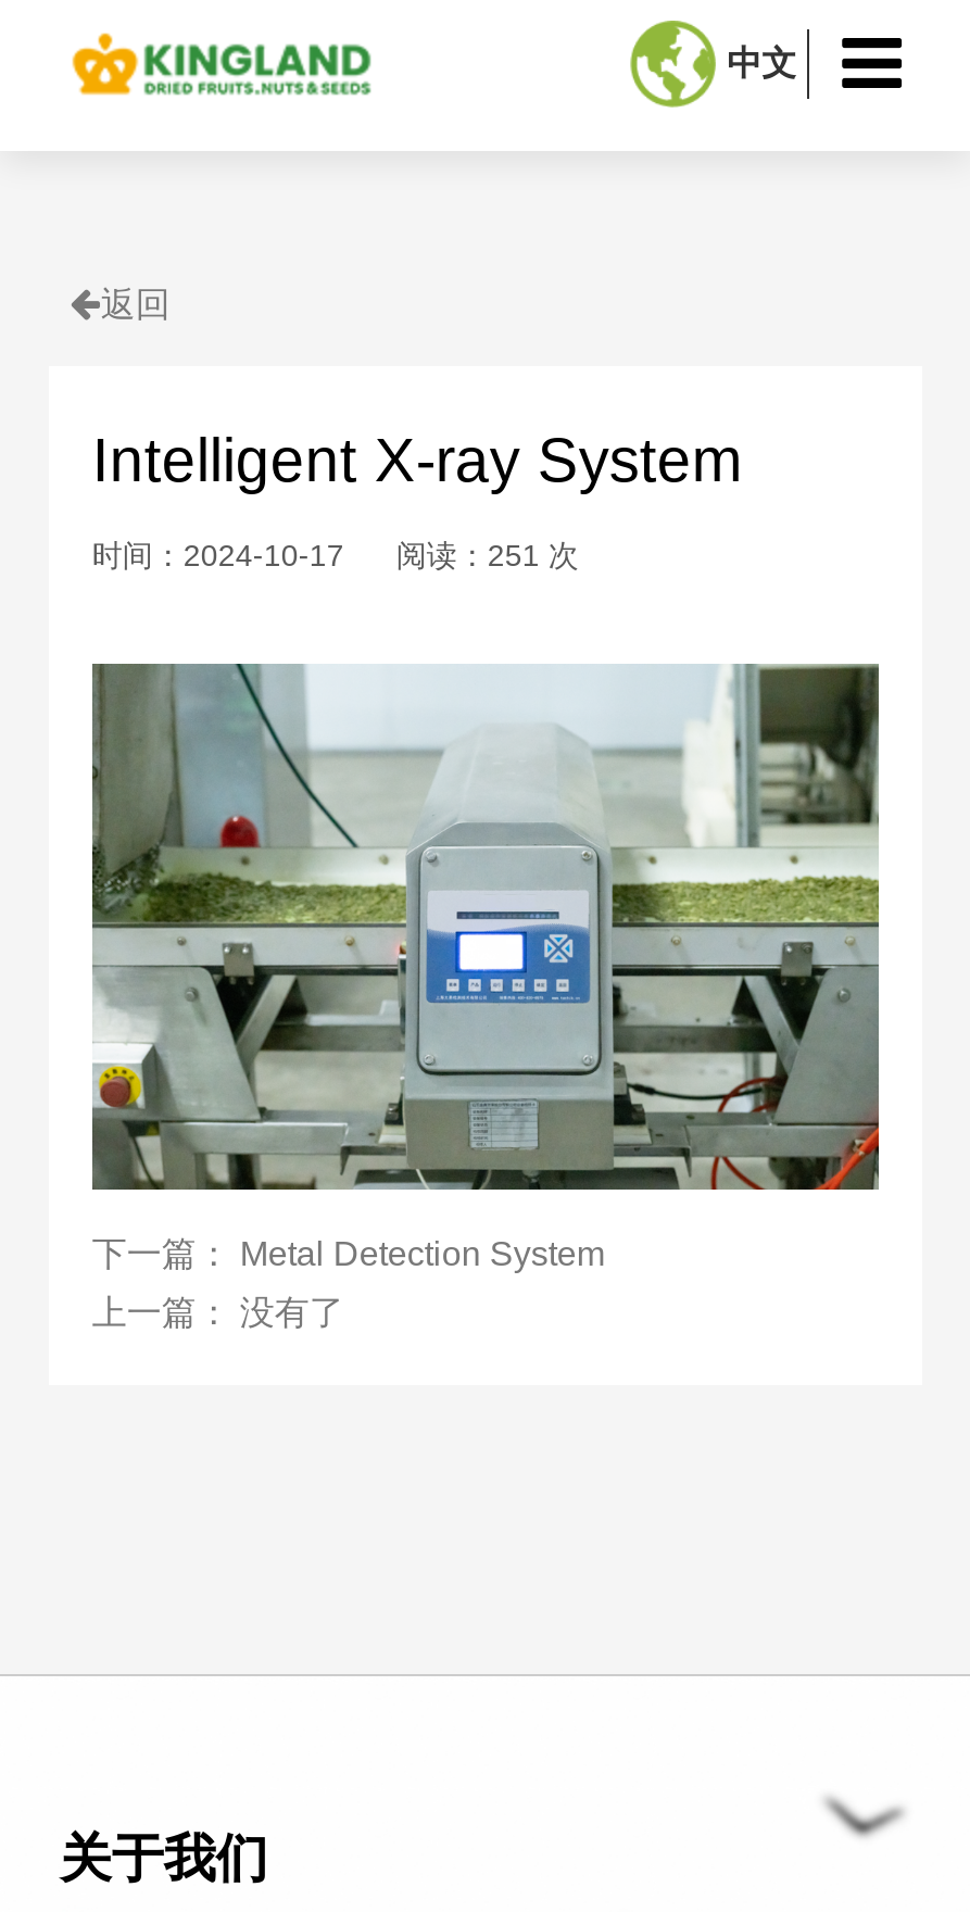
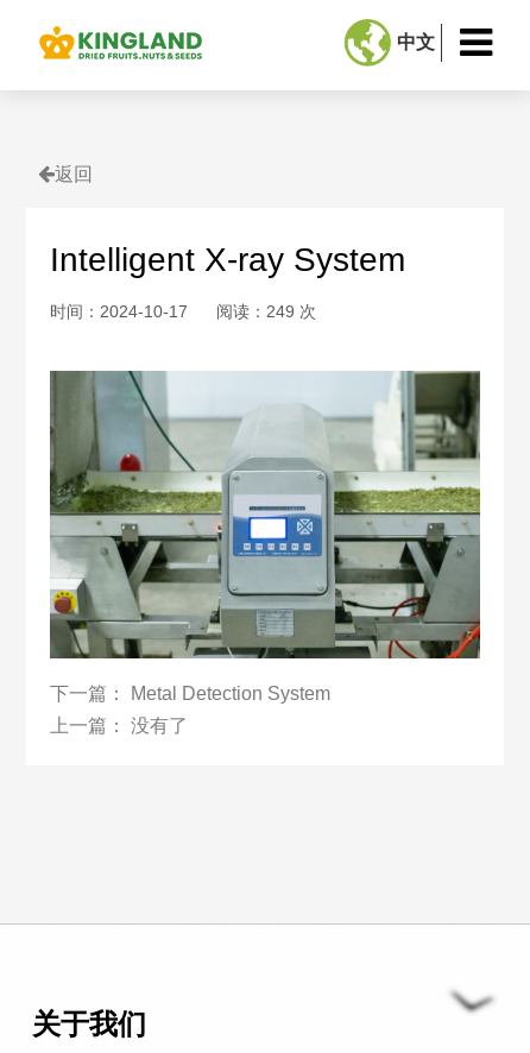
- 时间：2024-10-17 阅读：251 次
+ 时间：2024-10-17 阅读：249 次
